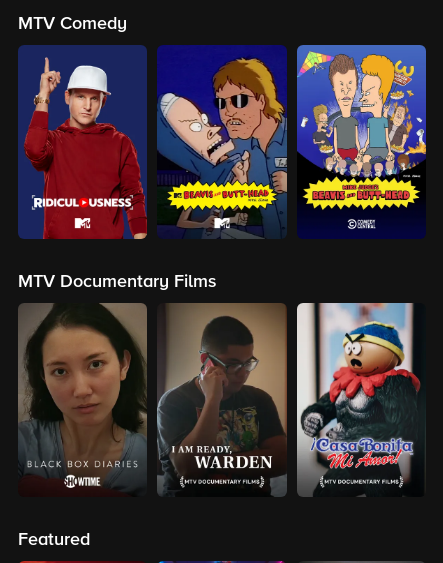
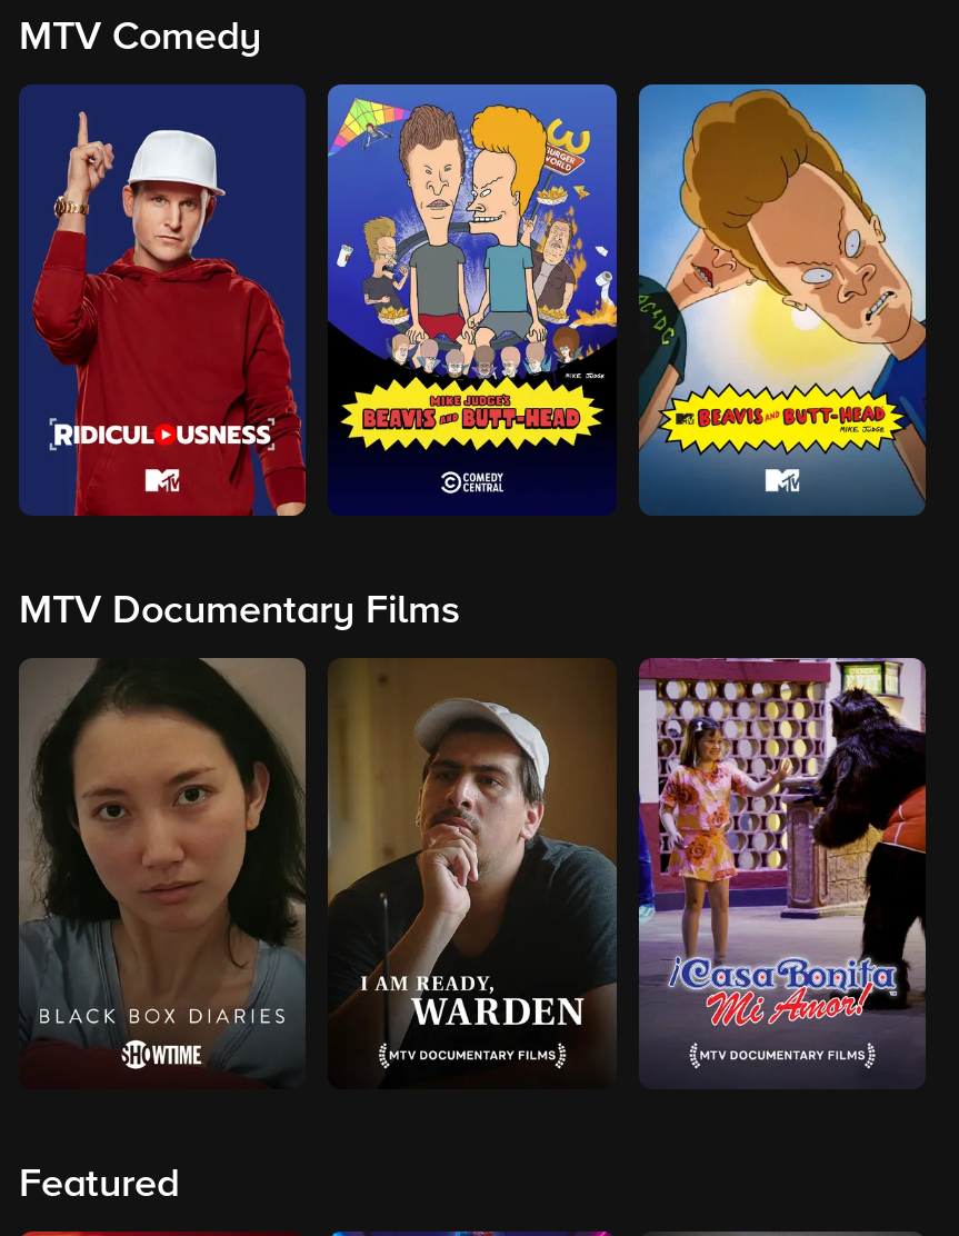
- [image]
+ [image]

- [image]
+ [image]

- [image]
+ [image]

- [image]
+ [image]
